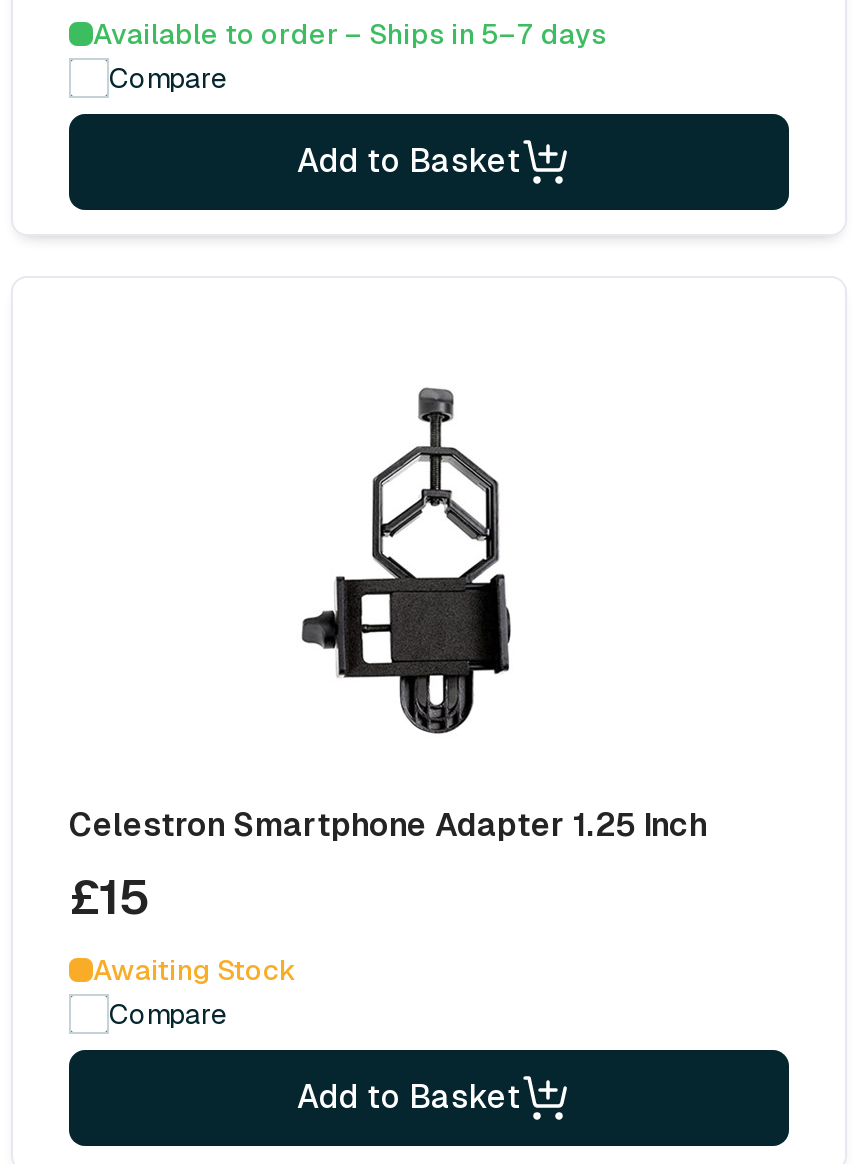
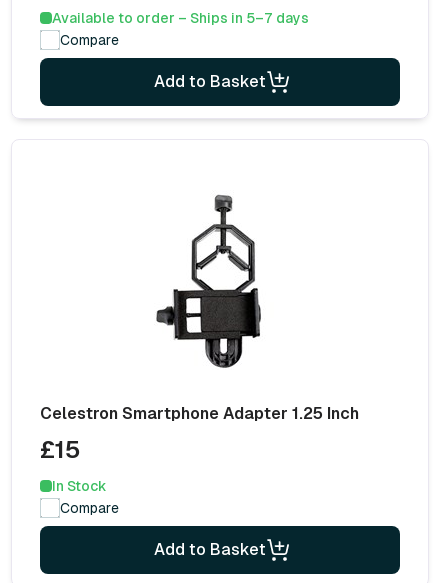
- Awaiting Stock
+ In Stock
